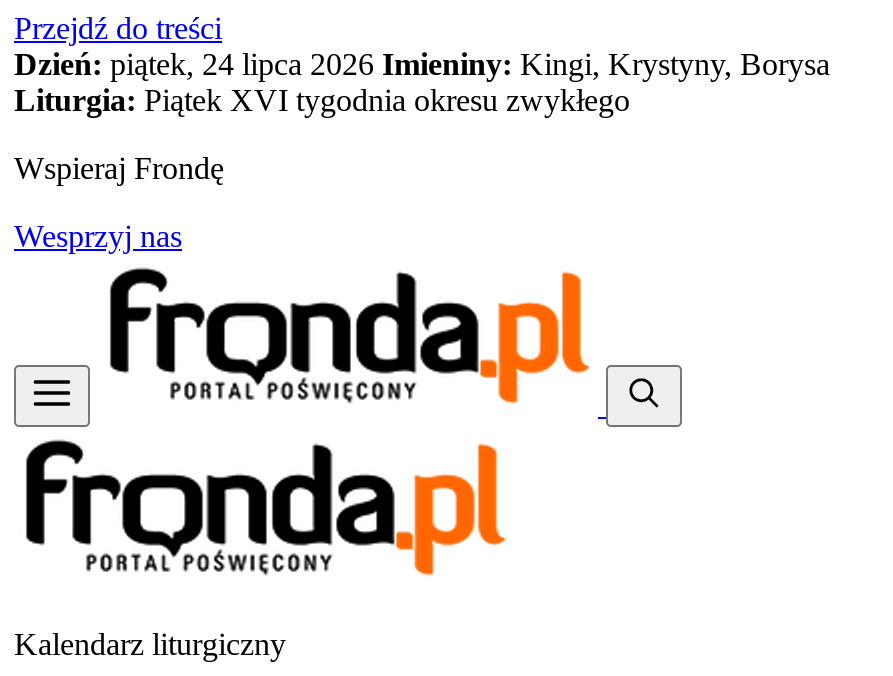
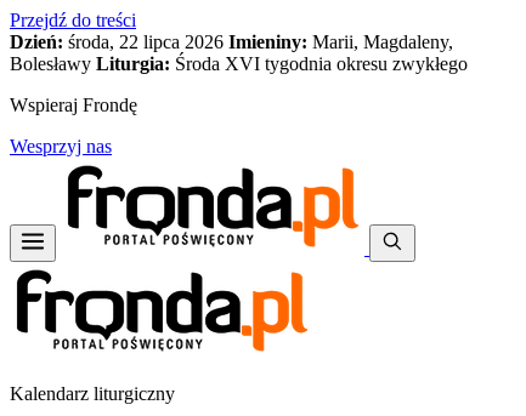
- Dzień: piątek, 24 lipca 2026 Imieniny: Kingi, Krystyny, Borysa
- Liturgia: Piątek XVI tygodnia okresu zwykłego
+ Dzień: środa, 22 lipca 2026 Imieniny: Marii, Magdaleny,
+ Bolesławy Liturgia: Środa XVI tygodnia okresu zwykłego
